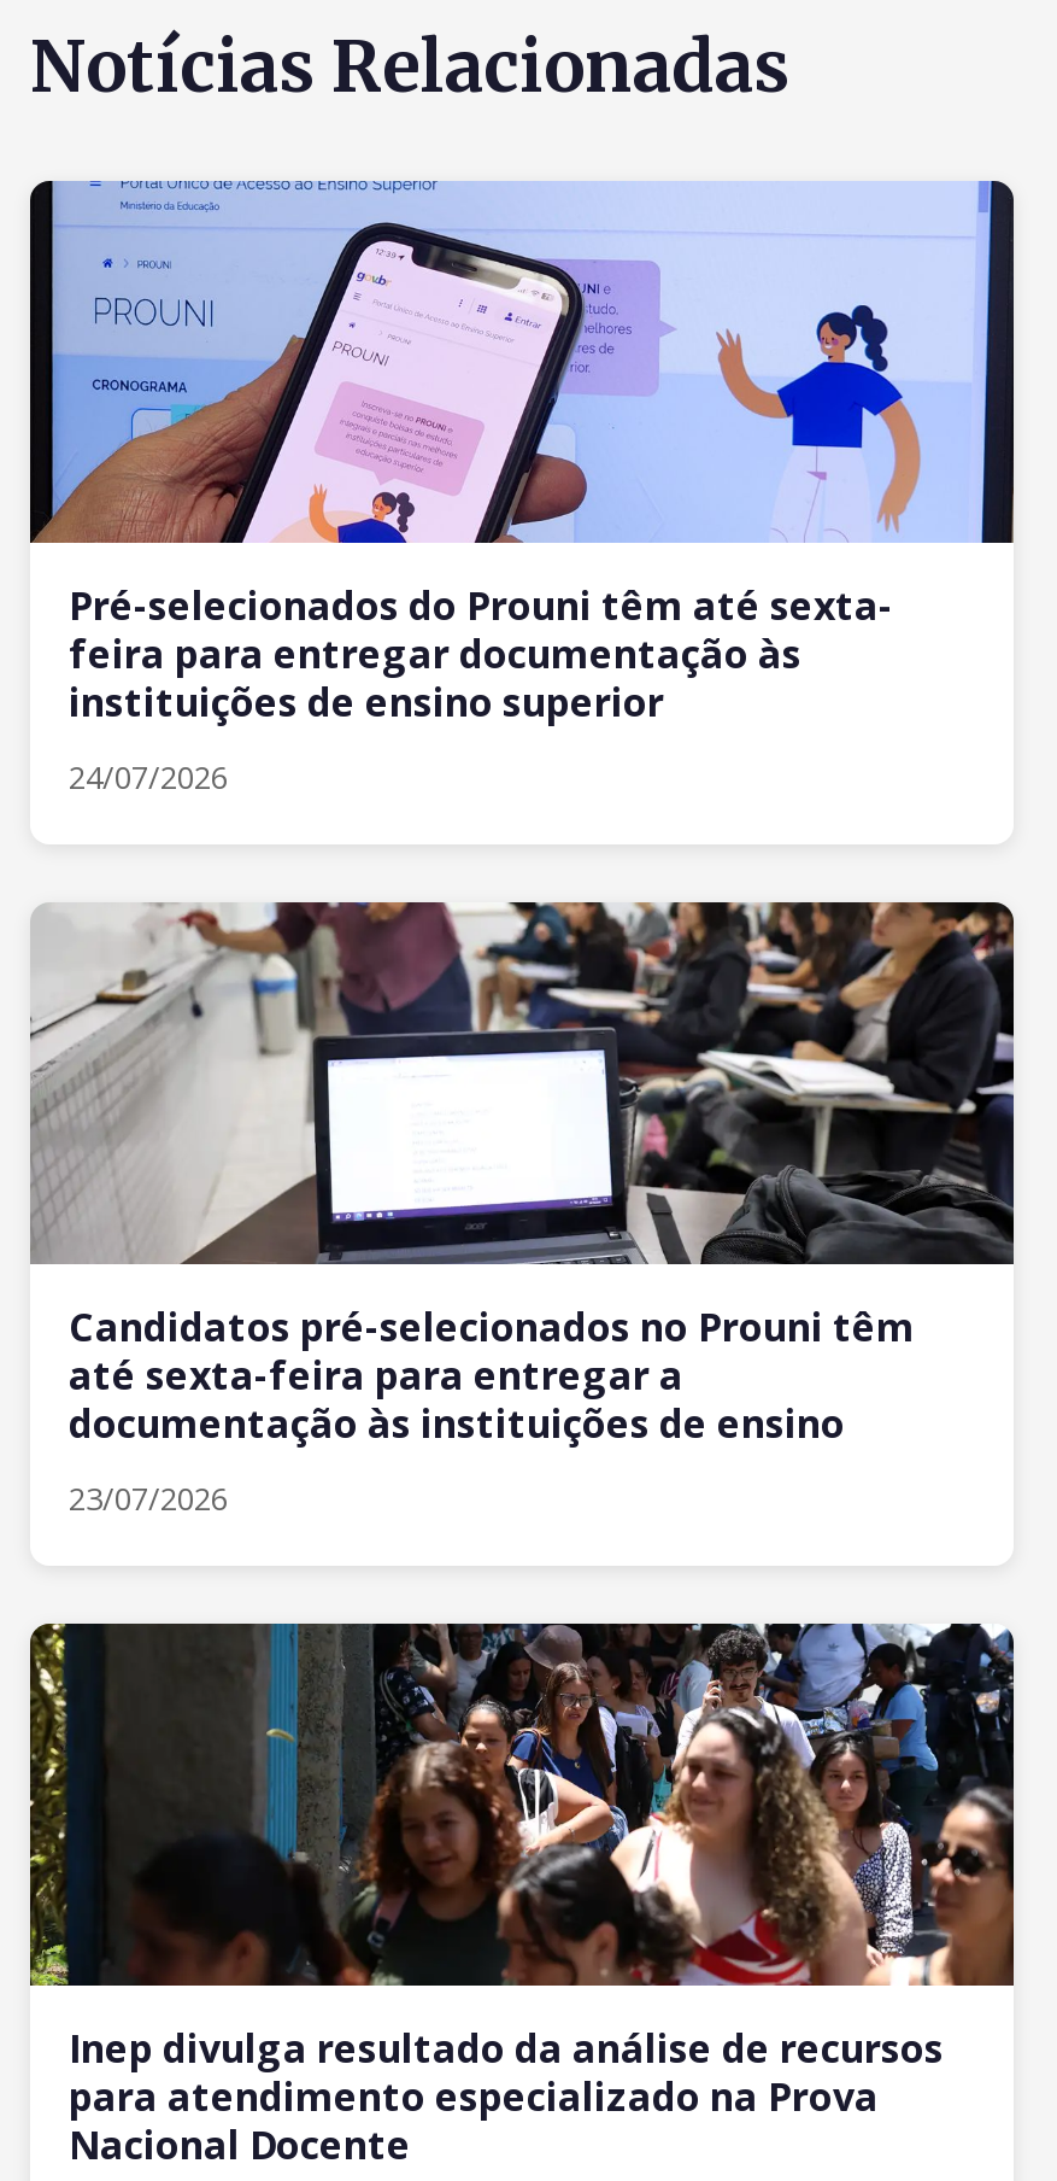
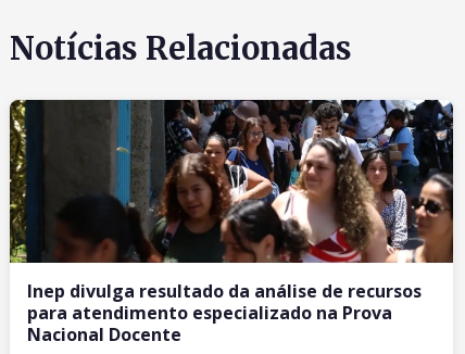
- [image]
- Pré-selecionados do Prouni têm até sexta-
- feira para entregar documentação às
- instituições de ensino superior
- 24/07/2026

- [image]
- Candidatos pré-selecionados no Prouni têm
- até sexta-feira para entregar a
- documentação às instituições de ensino
- 23/07/2026
